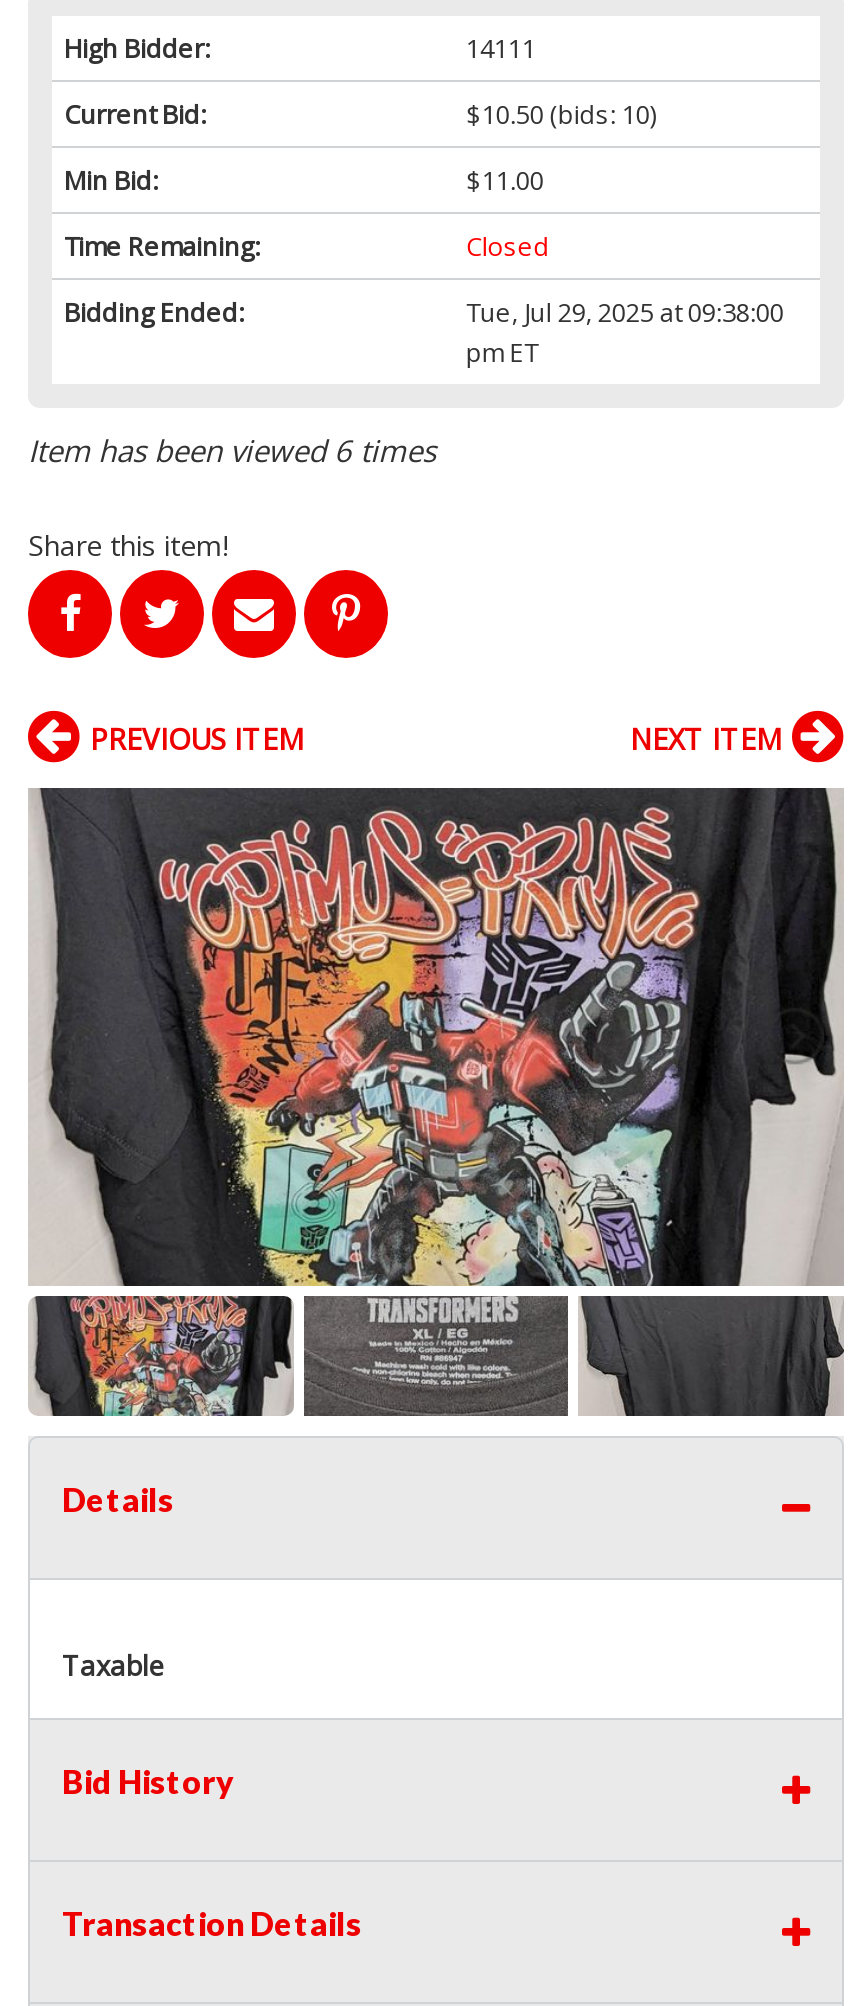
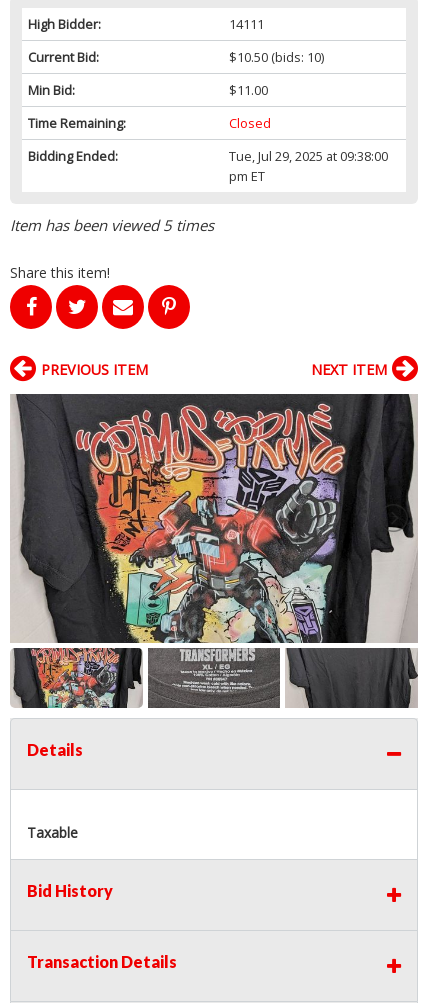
- Item has been viewed 6 times
+ Item has been viewed 5 times
